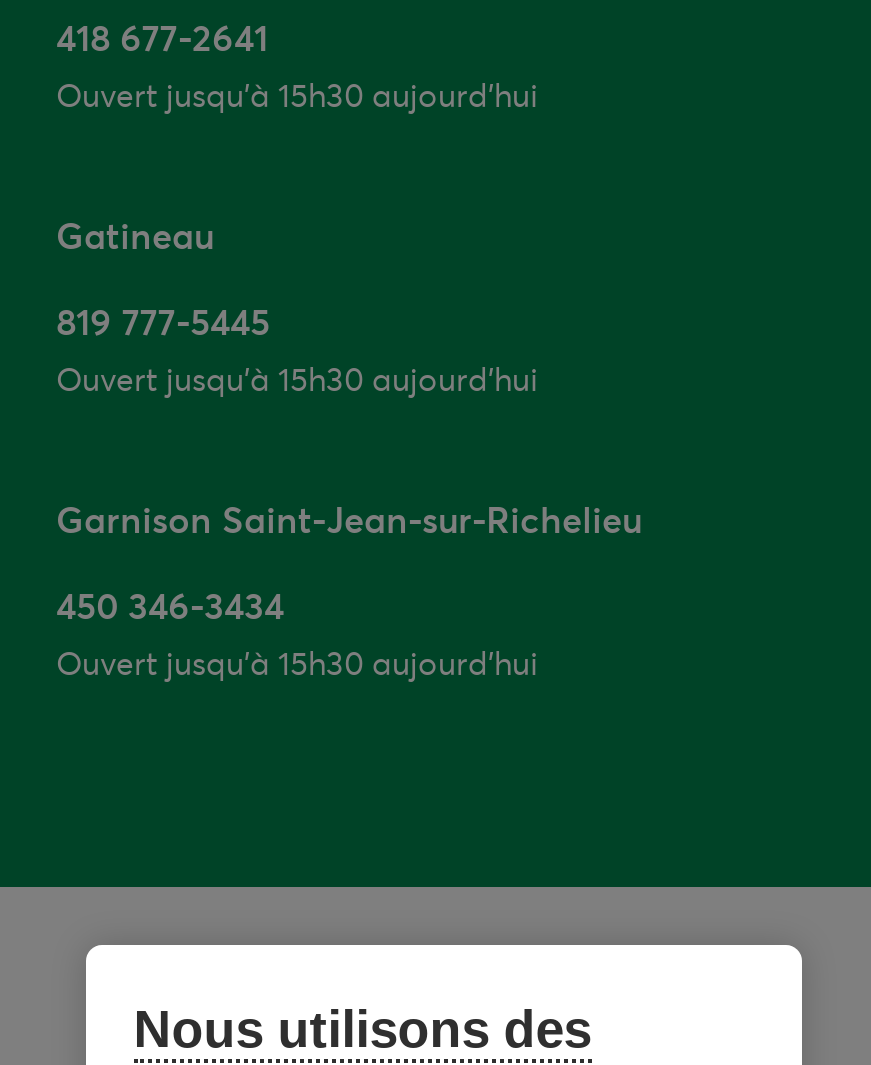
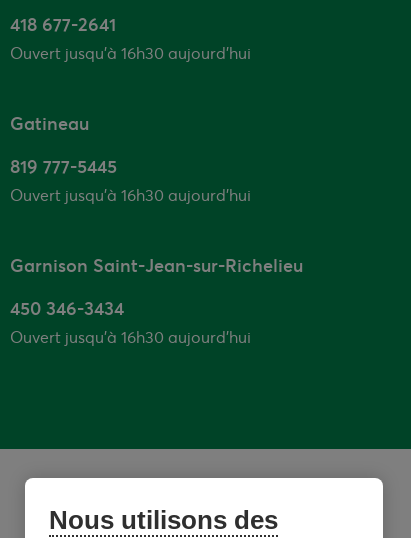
- Ouvert jusqu’à 15h30 aujourd'hui
+ Ouvert jusqu’à 16h30 aujourd'hui

- Ouvert jusqu’à 15h30 aujourd'hui
+ Ouvert jusqu’à 16h30 aujourd'hui

- Ouvert jusqu’à 15h30 aujourd'hui
+ Ouvert jusqu’à 16h30 aujourd'hui
